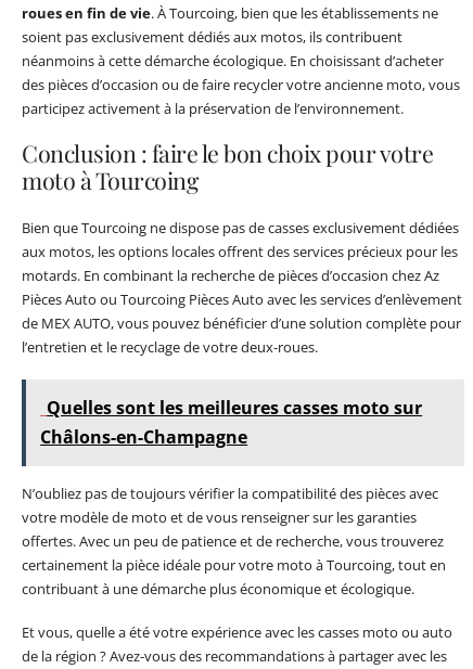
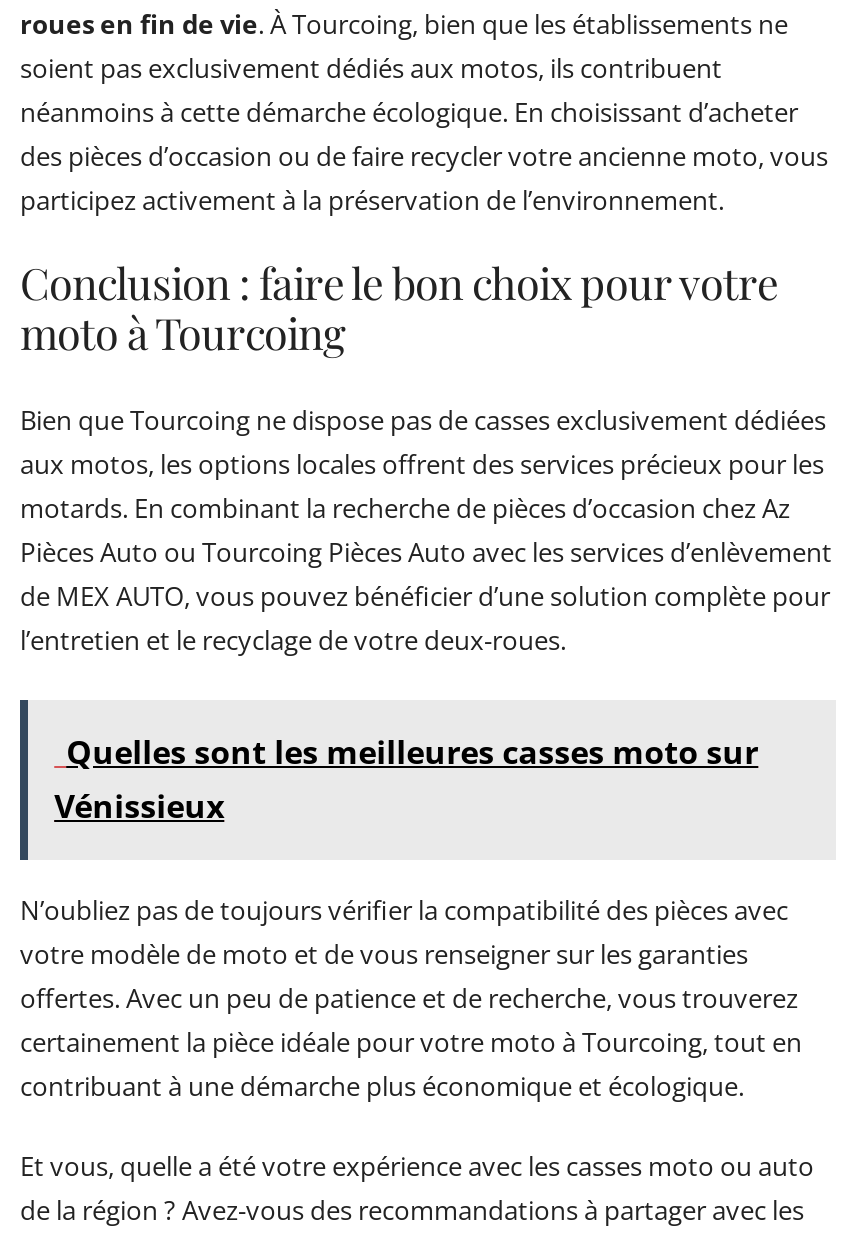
- Châlons-en-Champagne
+ Vénissieux
